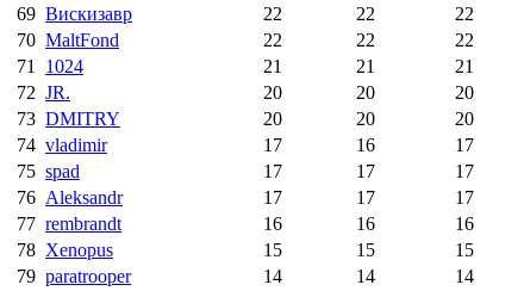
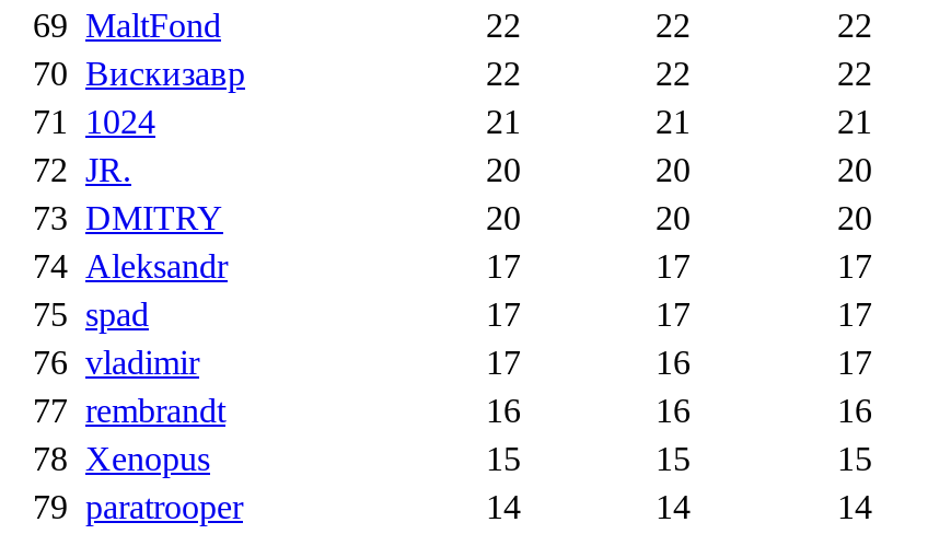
- 69 Вискизавр
+ 69 MaltFond

- 70 MaltFond
+ 70 Вискизавр

- 74 vladimir
+ 74 Aleksandr

- 16
+ 17

- 76 Aleksandr
+ 76 vladimir

- 17
+ 16
